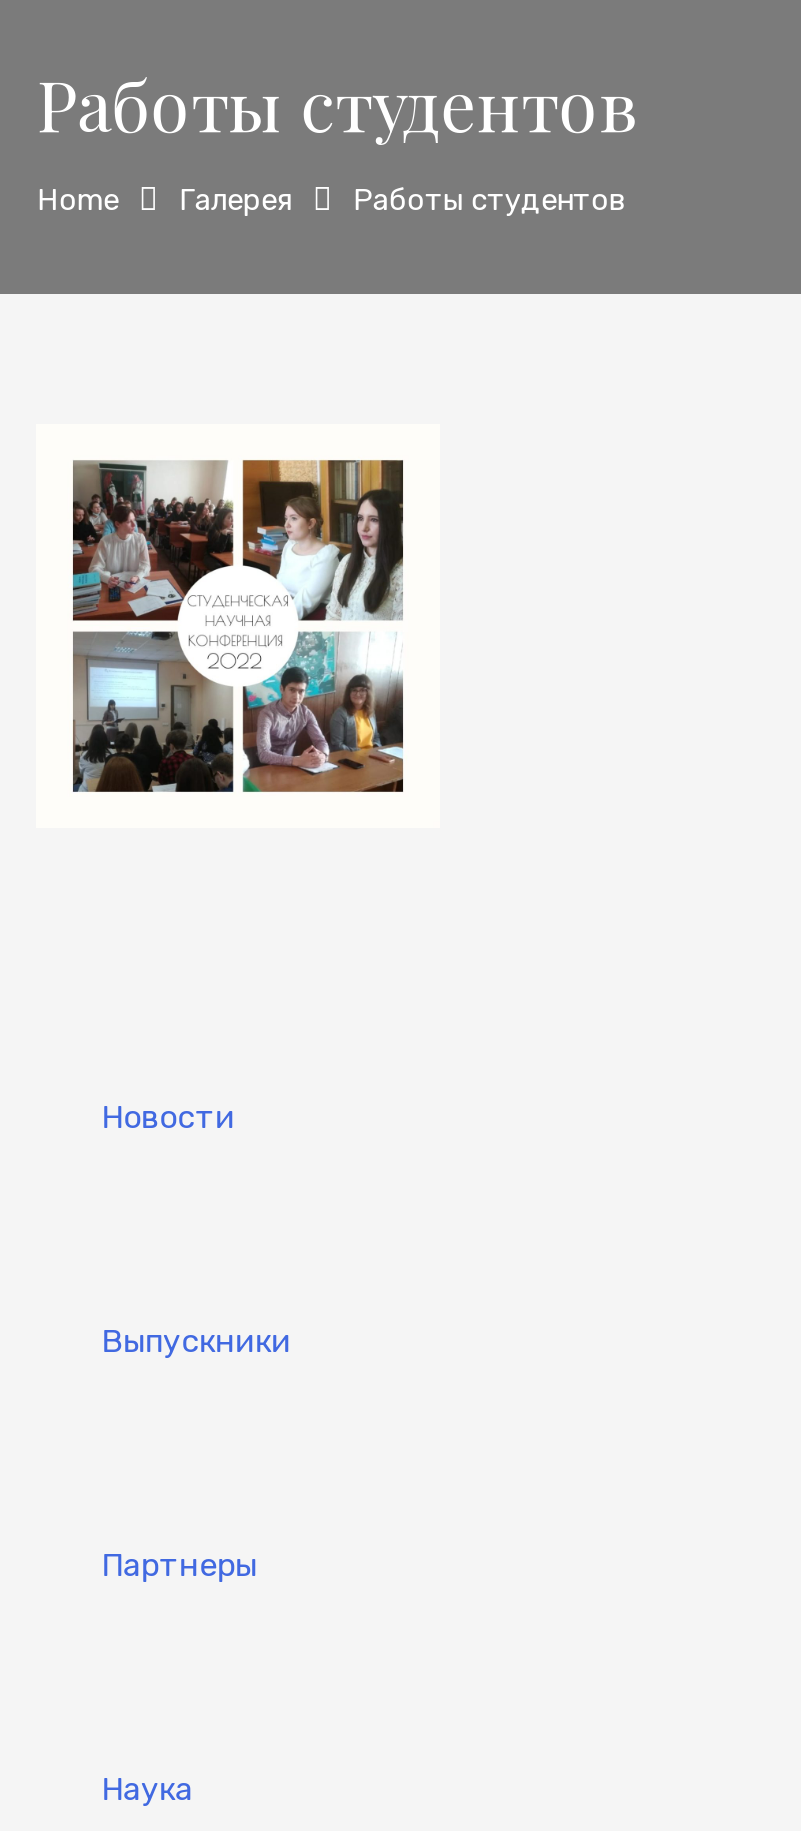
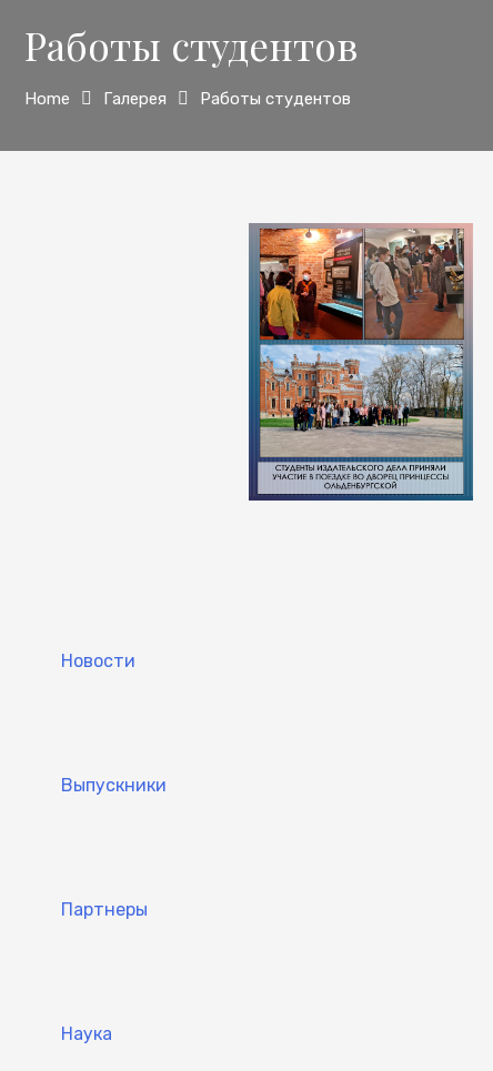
+ [image]

- [image]
